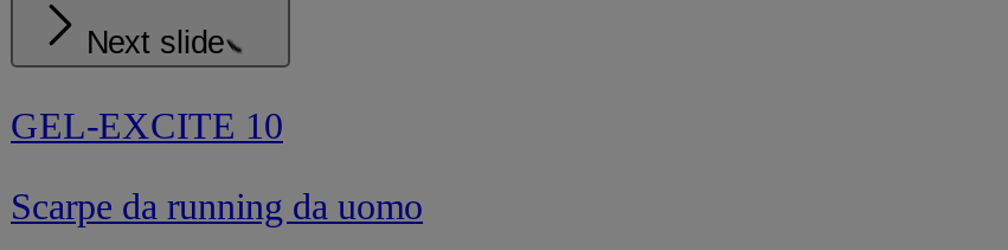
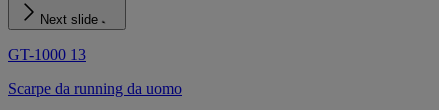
- GEL-EXCITE 10
+ GT-1000 13
